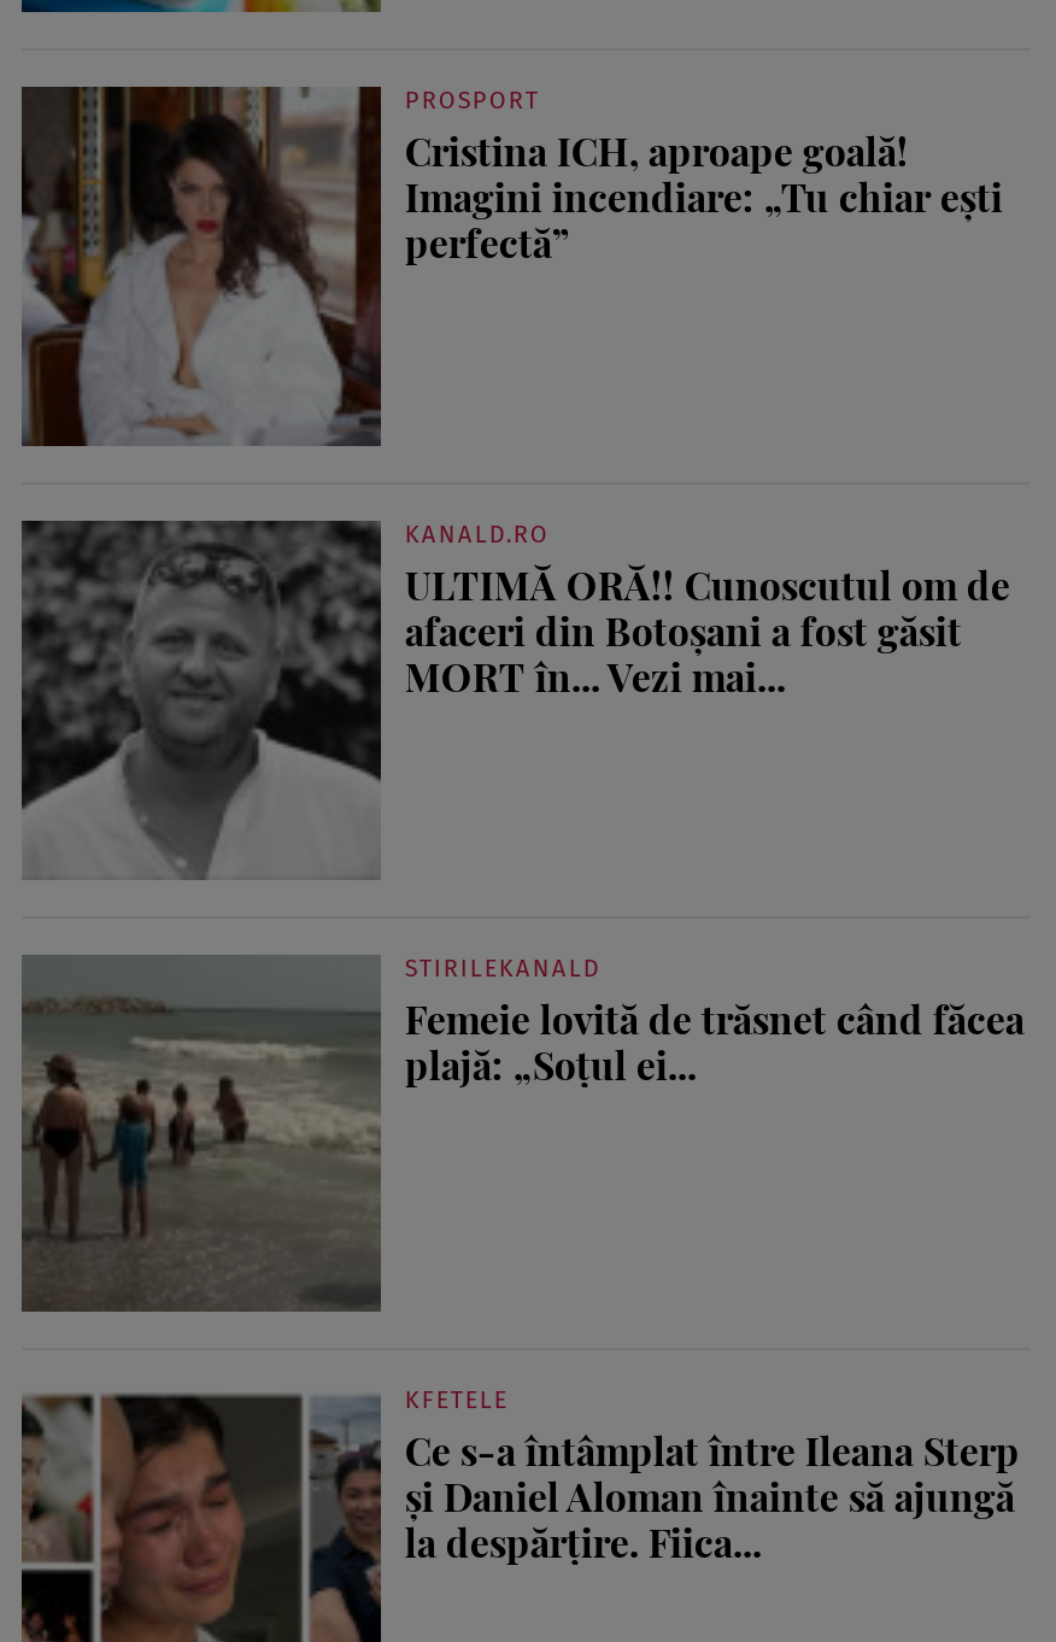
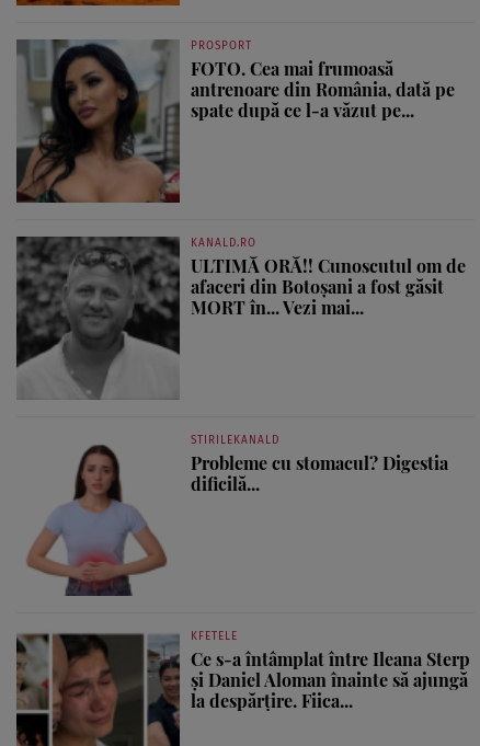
- [image]
- Cristina ICH, aproape goală!
- Imagini incendiare: „Tu chiar eşti
- perfectă”
+ [image]
+ FOTO. Cea mai frumoasă
+ antrenoare din România, dată pe
+ spate după ce l-a văzut pe...

- [image]
- Femeie lovită de trăsnet când făcea
- plajă: „Soțul ei...
+ [image]
+ Probleme cu stomacul? Digestia
+ dificilă...
